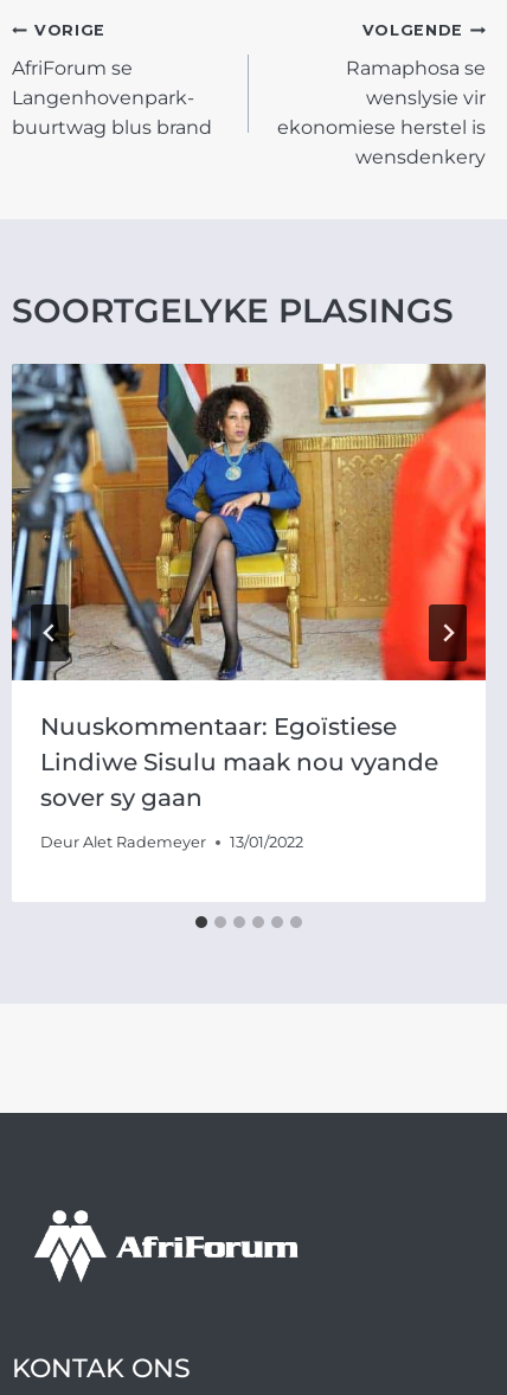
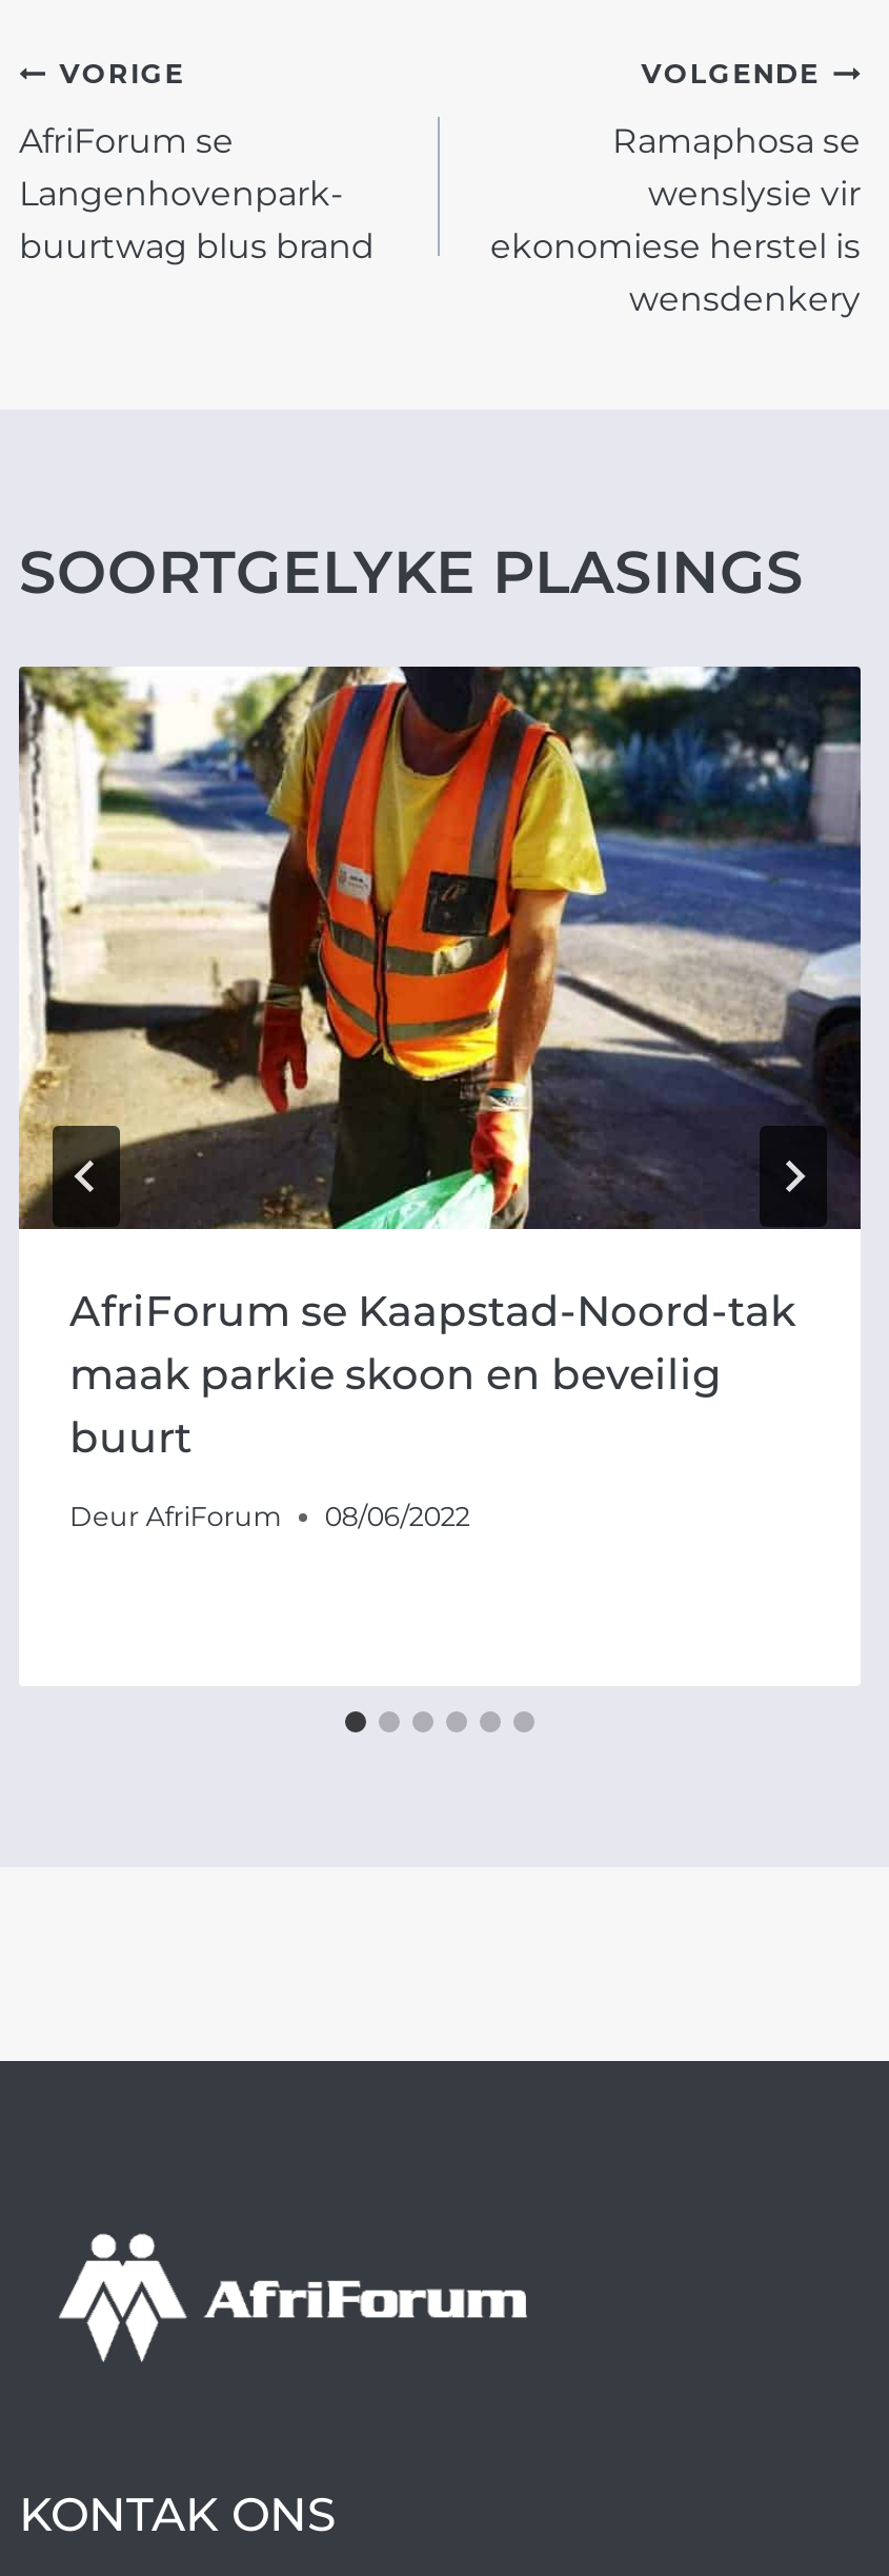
- [image]
- Nuuskommentaar: Egoïstiese
- Lindiwe Sisulu maak nou vyande
- sover sy gaan
+ [image]
+ AfriForum se Kaapstad-Noord-tak
+ maak parkie skoon en beveilig
+ buurt

- Deur Alet Rademeyer
- 13/01/2022
+ Deur AfriForum
+ 08/06/2022
